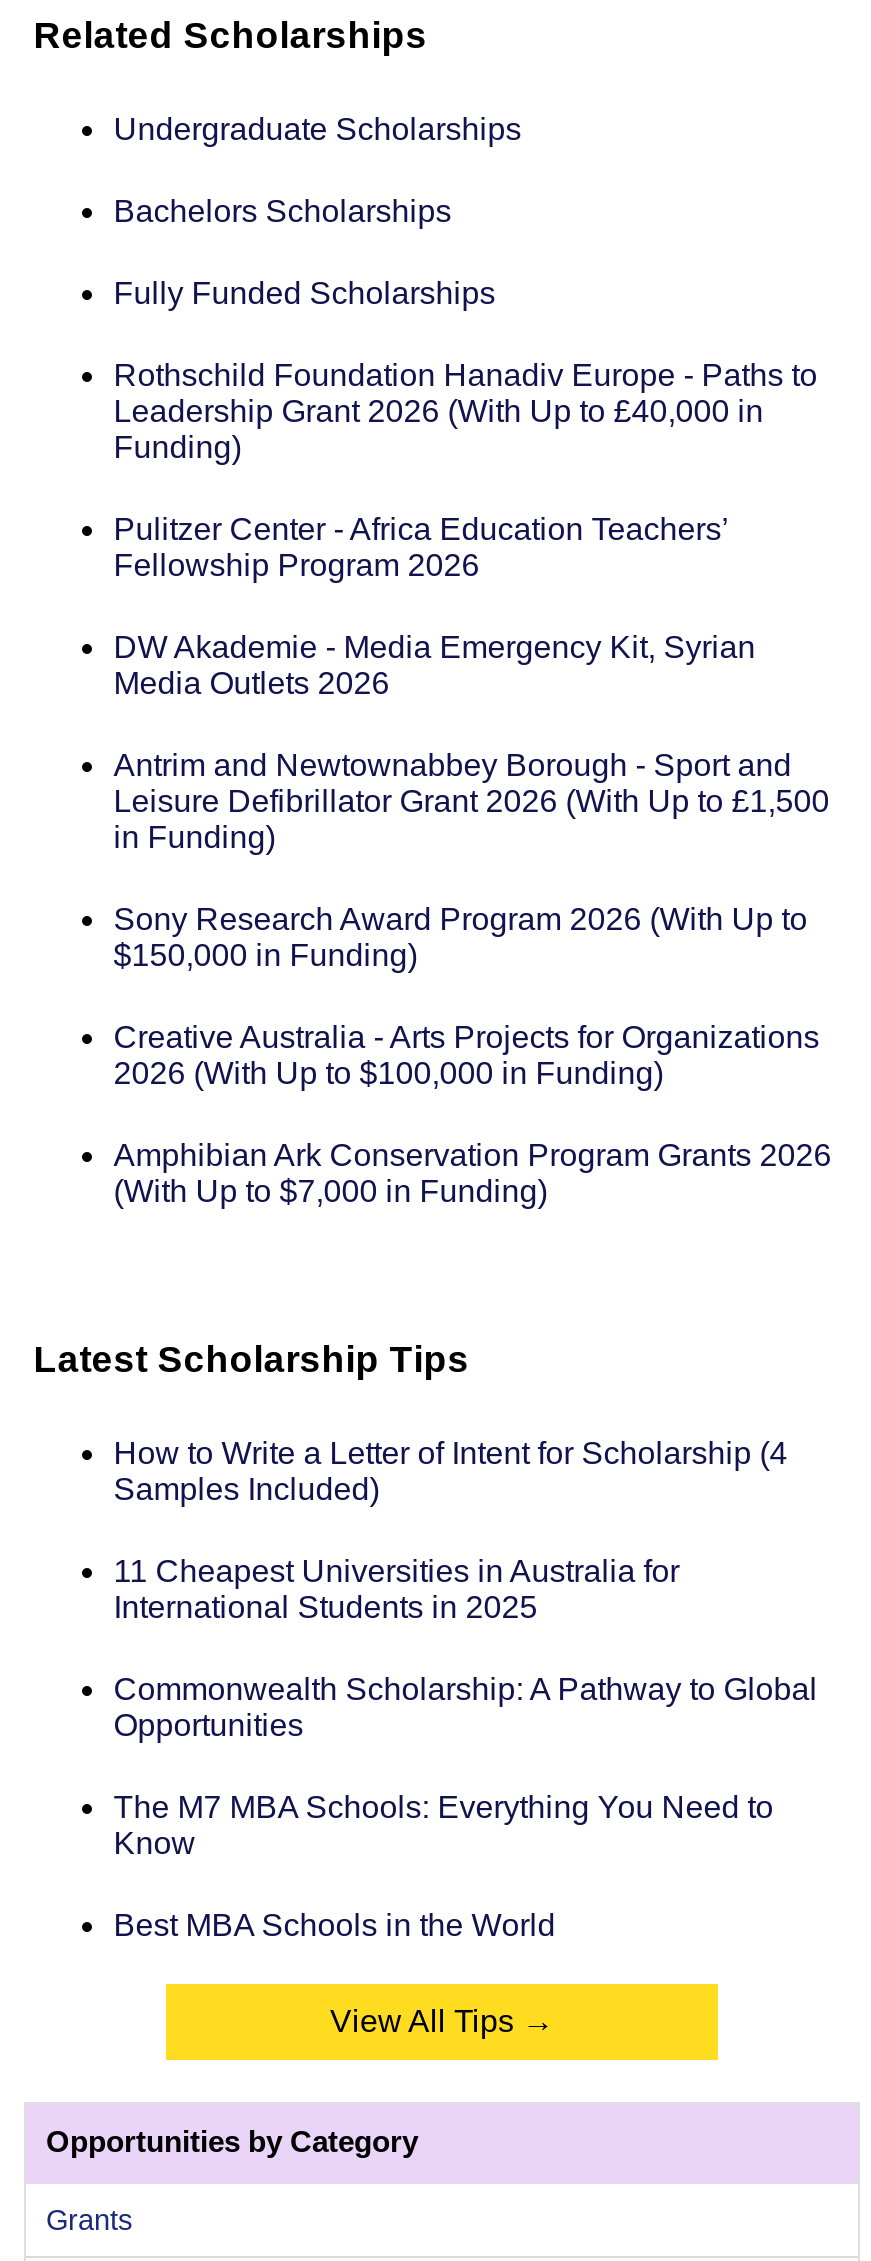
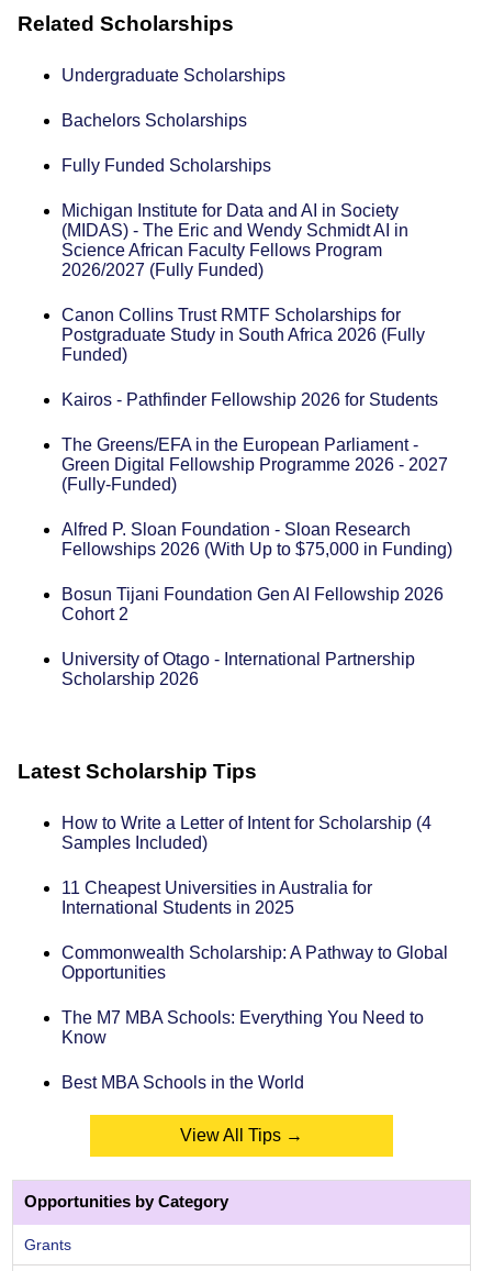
- Rothschild Foundation Hanadiv Europe - Paths to
- Leadership Grant 2026 (With Up to £40,000 in
- Funding)
+ Michigan Institute for Data and AI in Society
+ (MIDAS) - The Eric and Wendy Schmidt AI in
+ Science African Faculty Fellows Program
+ 2026/2027 (Fully Funded)

- Pulitzer Center - Africa Education Teachers’
- Fellowship Program 2026
+ Canon Collins Trust RMTF Scholarships for
+ Postgraduate Study in South Africa 2026 (Fully
+ Funded)

- DW Akademie - Media Emergency Kit, Syrian
- Media Outlets 2026
+ Kairos - Pathfinder Fellowship 2026 for Students

- Antrim and Newtownabbey Borough - Sport and
- Leisure Defibrillator Grant 2026 (With Up to £1,500
- in Funding)
+ The Greens/EFA in the European Parliament -
+ Green Digital Fellowship Programme 2026 - 2027
+ (Fully-Funded)

- Sony Research Award Program 2026 (With Up to
- $150,000 in Funding)
+ Alfred P. Sloan Foundation - Sloan Research
+ Fellowships 2026 (With Up to $75,000 in Funding)

- Creative Australia - Arts Projects for Organizations
- 2026 (With Up to $100,000 in Funding)
+ Bosun Tijani Foundation Gen AI Fellowship 2026
+ Cohort 2

- Amphibian Ark Conservation Program Grants 2026
- (With Up to $7,000 in Funding)
+ University of Otago - International Partnership
+ Scholarship 2026
